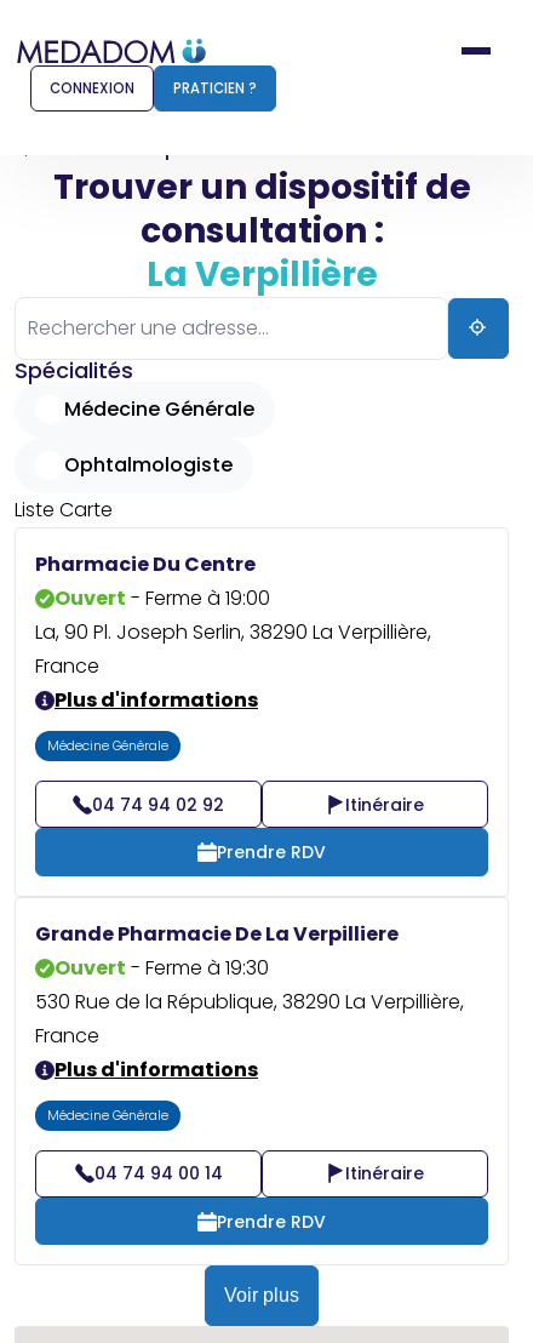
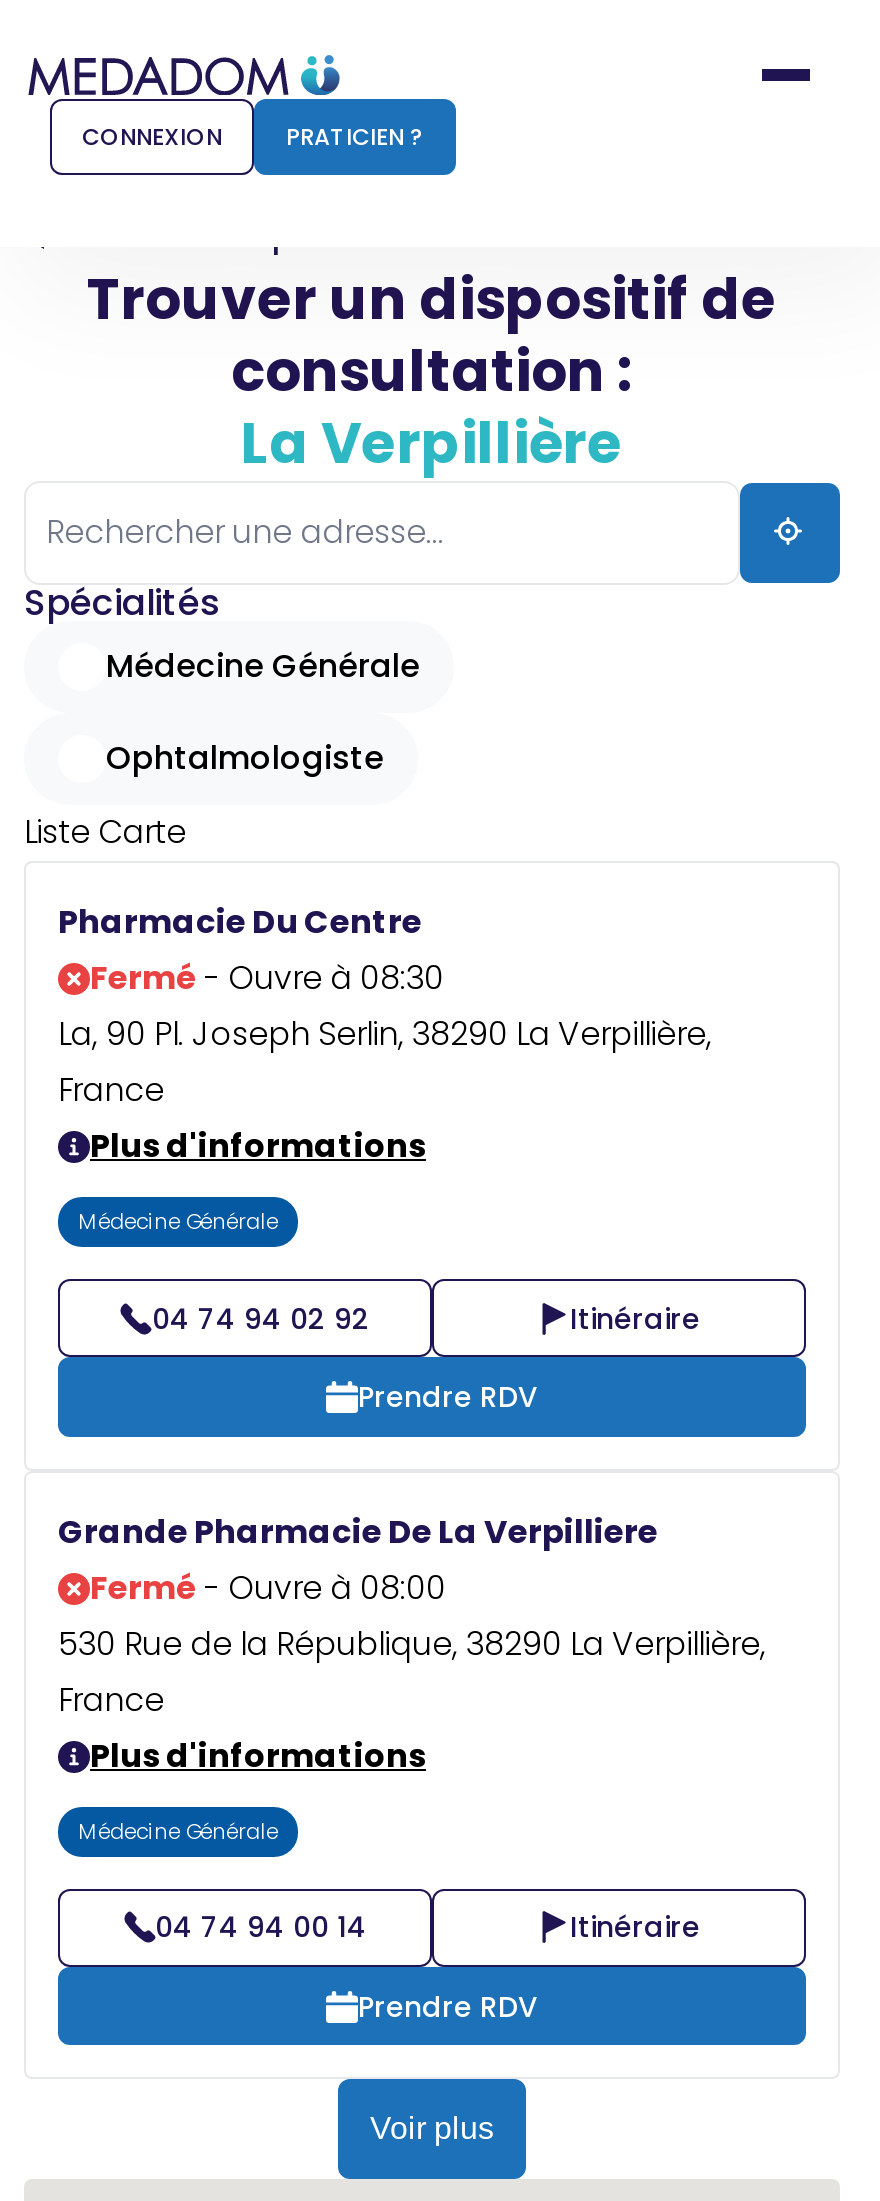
- Ouvert - Ferme à 19:00
+ Fermé - Ouvre à 08:30

- Ouvert - Ferme à 19:30
+ Fermé - Ouvre à 08:00
